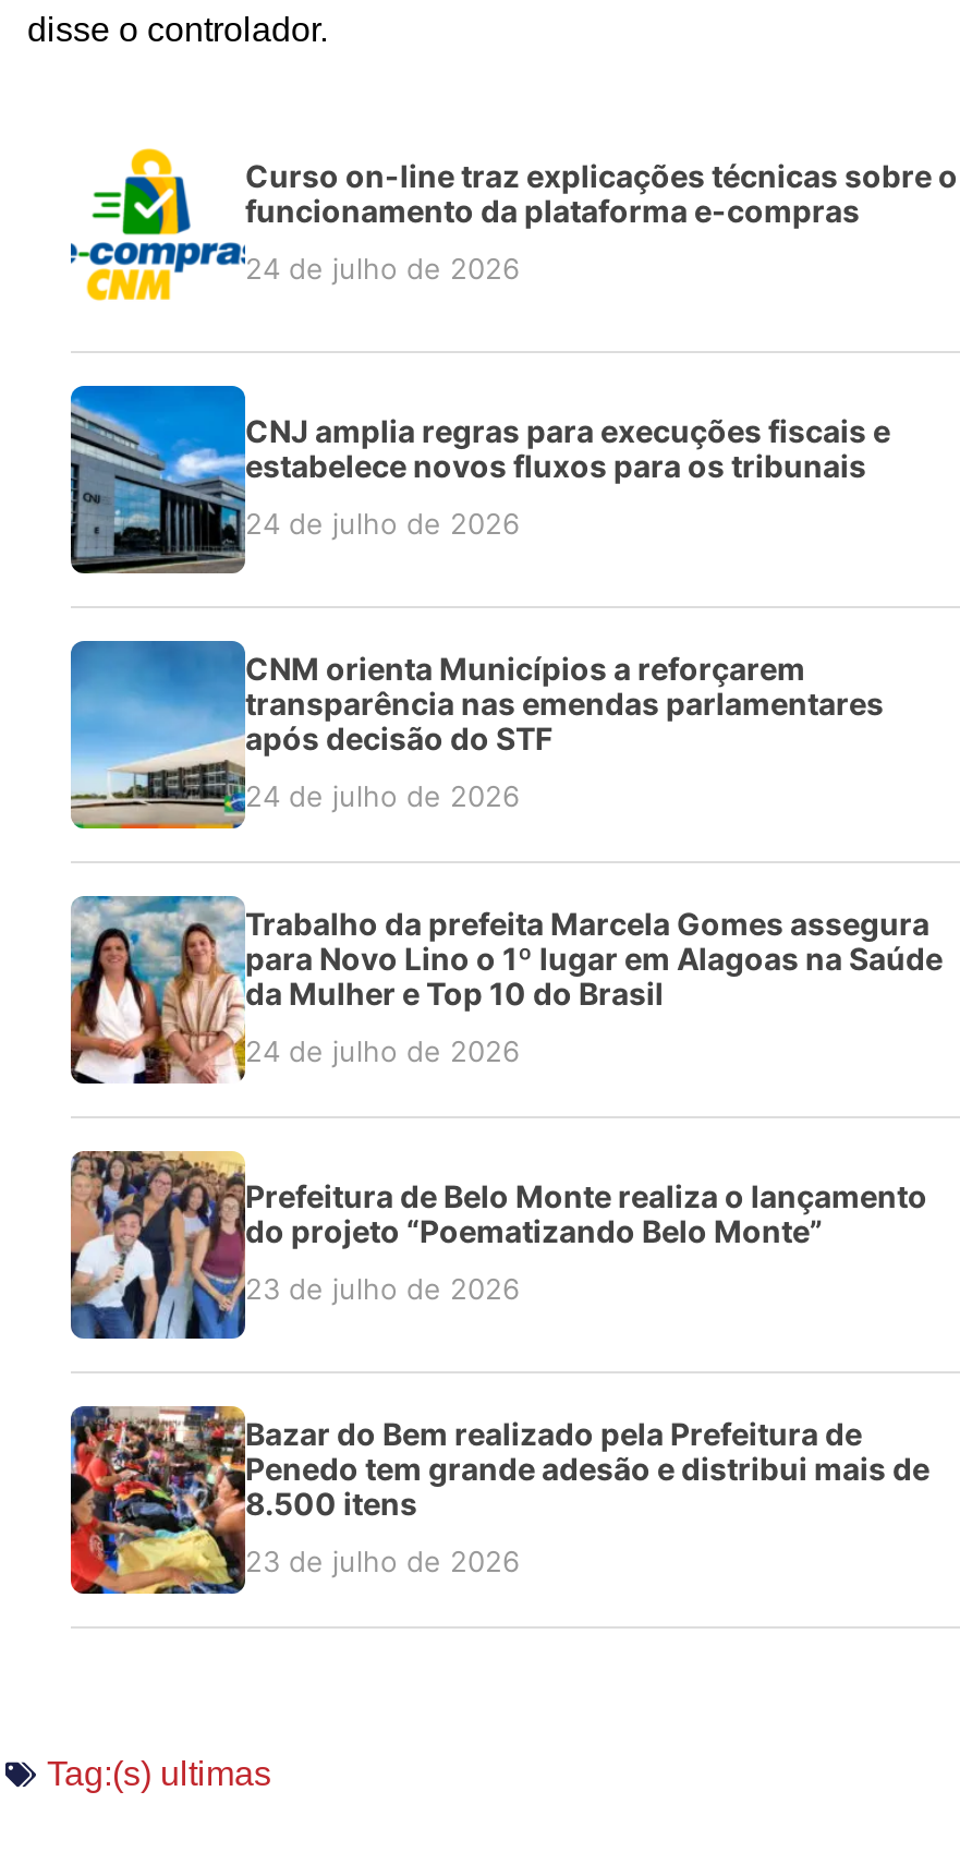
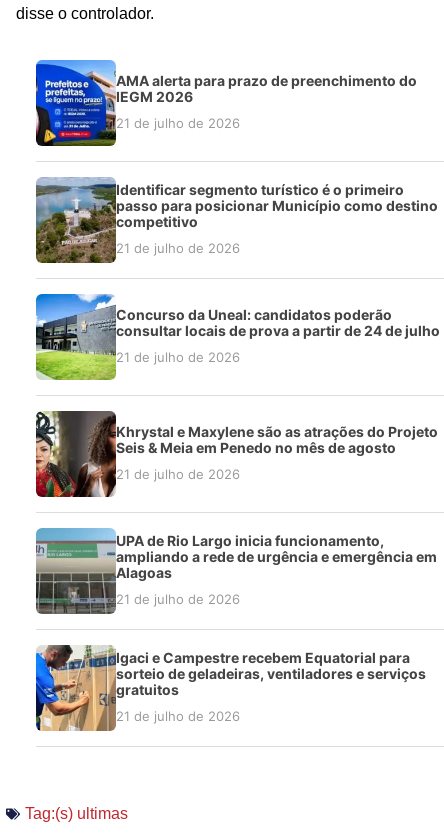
- [image]
- Curso on-line traz explicações técnicas sobre o
- funcionamento da plataforma e-compras
+ [image]
+ AMA alerta para prazo de preenchimento do
+ IEGM 2026

- 24 de julho de 2026
+ 21 de julho de 2026

- [image]
- CNJ amplia regras para execuções fiscais e
- estabelece novos fluxos para os tribunais
+ [image]
+ Identificar segmento turístico é o primeiro
+ passo para posicionar Município como destino
+ competitivo

- 24 de julho de 2026
+ 21 de julho de 2026

- [image]
- CNM orienta Municípios a reforçarem
- transparência nas emendas parlamentares
- após decisão do STF
+ [image]
+ Concurso da Uneal: candidatos poderão
+ consultar locais de prova a partir de 24 de julho

- 24 de julho de 2026
+ 21 de julho de 2026

- [image]
- Trabalho da prefeita Marcela Gomes assegura
- para Novo Lino o 1º lugar em Alagoas na Saúde
- da Mulher e Top 10 do Brasil
+ [image]
+ Khrystal e Maxylene são as atrações do Projeto
+ Seis & Meia em Penedo no mês de agosto

- 24 de julho de 2026
+ 21 de julho de 2026

- [image]
- Prefeitura de Belo Monte realiza o lançamento
- do projeto “Poematizando Belo Monte”
+ [image]
+ UPA de Rio Largo inicia funcionamento,
+ ampliando a rede de urgência e emergência em
+ Alagoas

- 23 de julho de 2026
+ 21 de julho de 2026

- [image]
- Bazar do Bem realizado pela Prefeitura de
- Penedo tem grande adesão e distribui mais de
- 8.500 itens
+ [image]
+ Igaci e Campestre recebem Equatorial para
+ sorteio de geladeiras, ventiladores e serviços
+ gratuitos

- 23 de julho de 2026
+ 21 de julho de 2026
